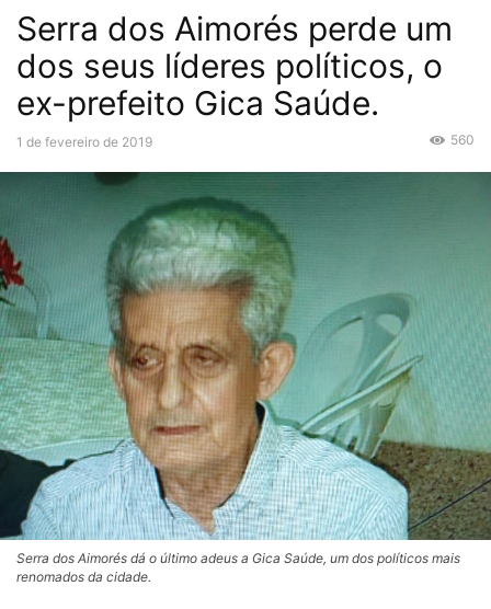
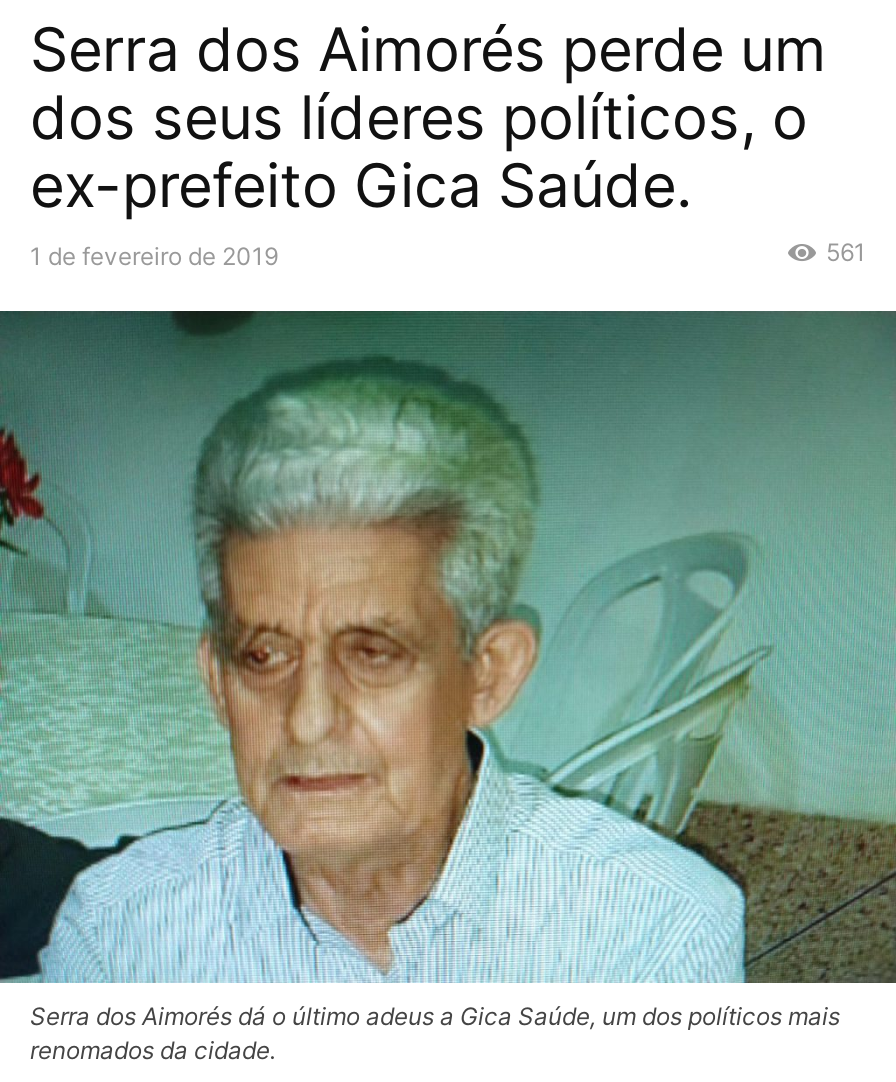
- 560
+ 561
